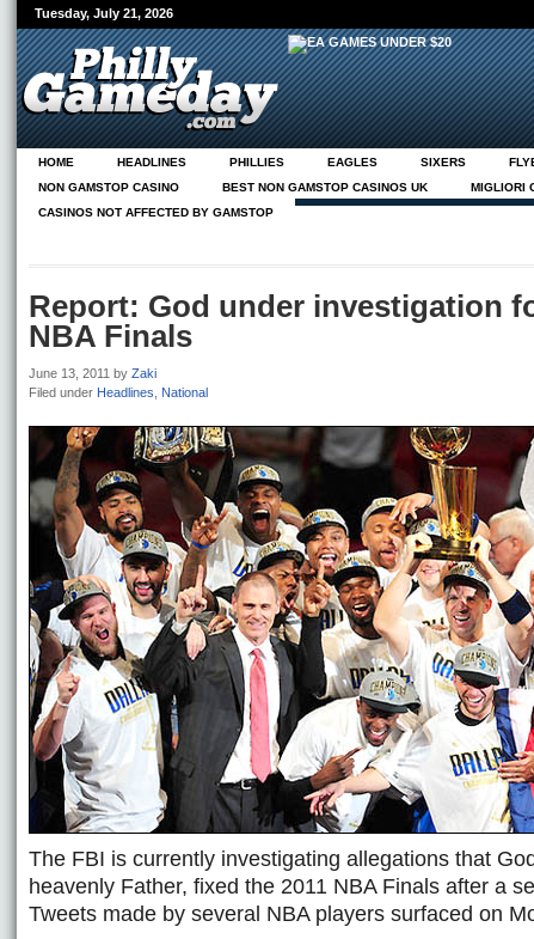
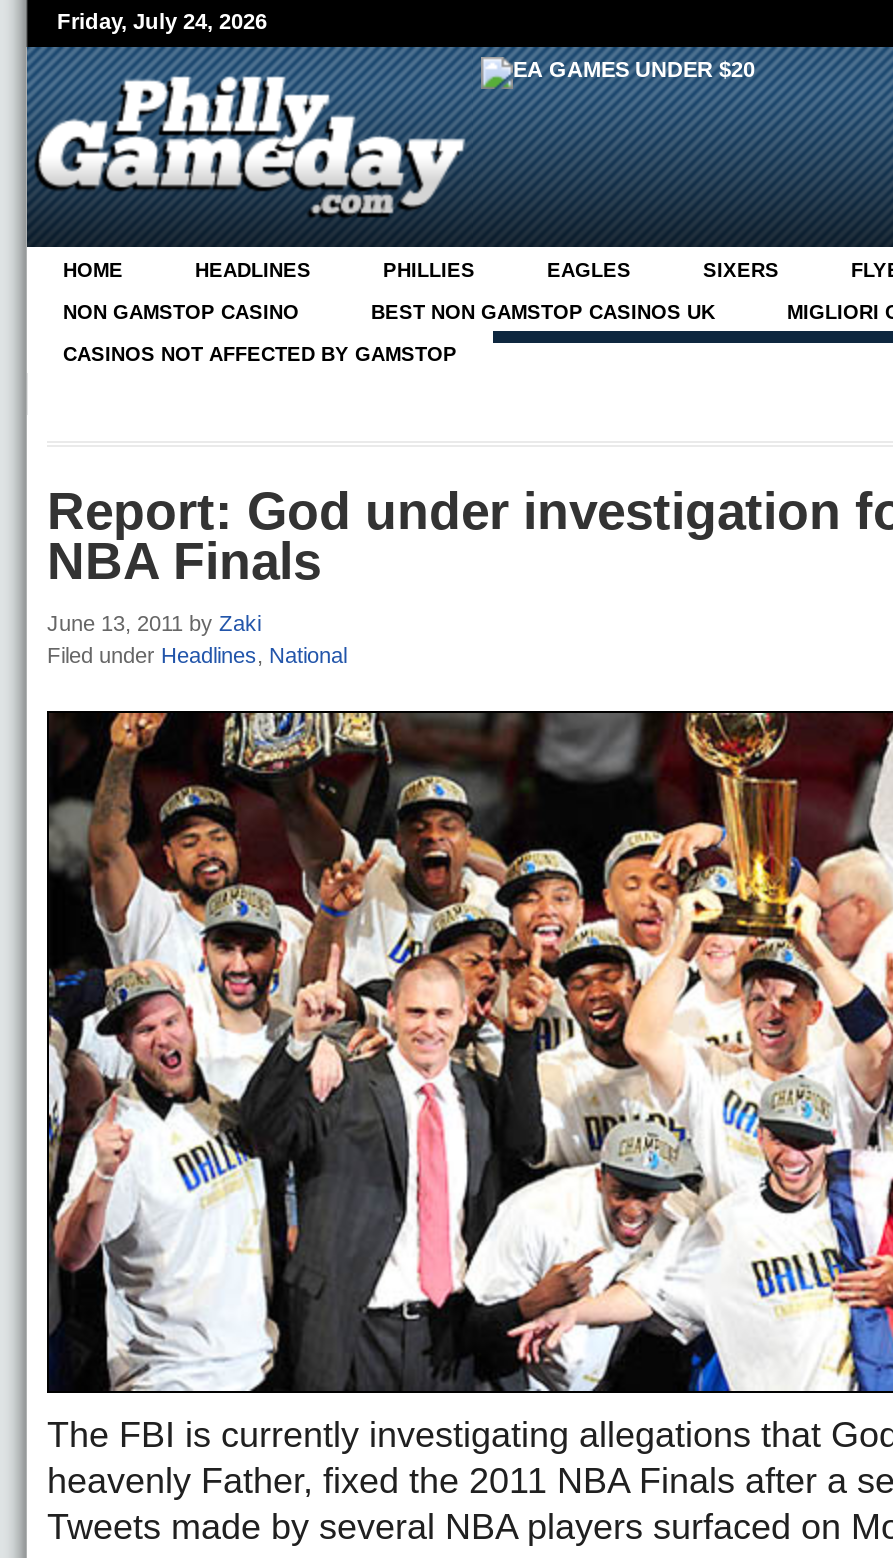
- Tuesday, July 21, 2026
+ Friday, July 24, 2026
